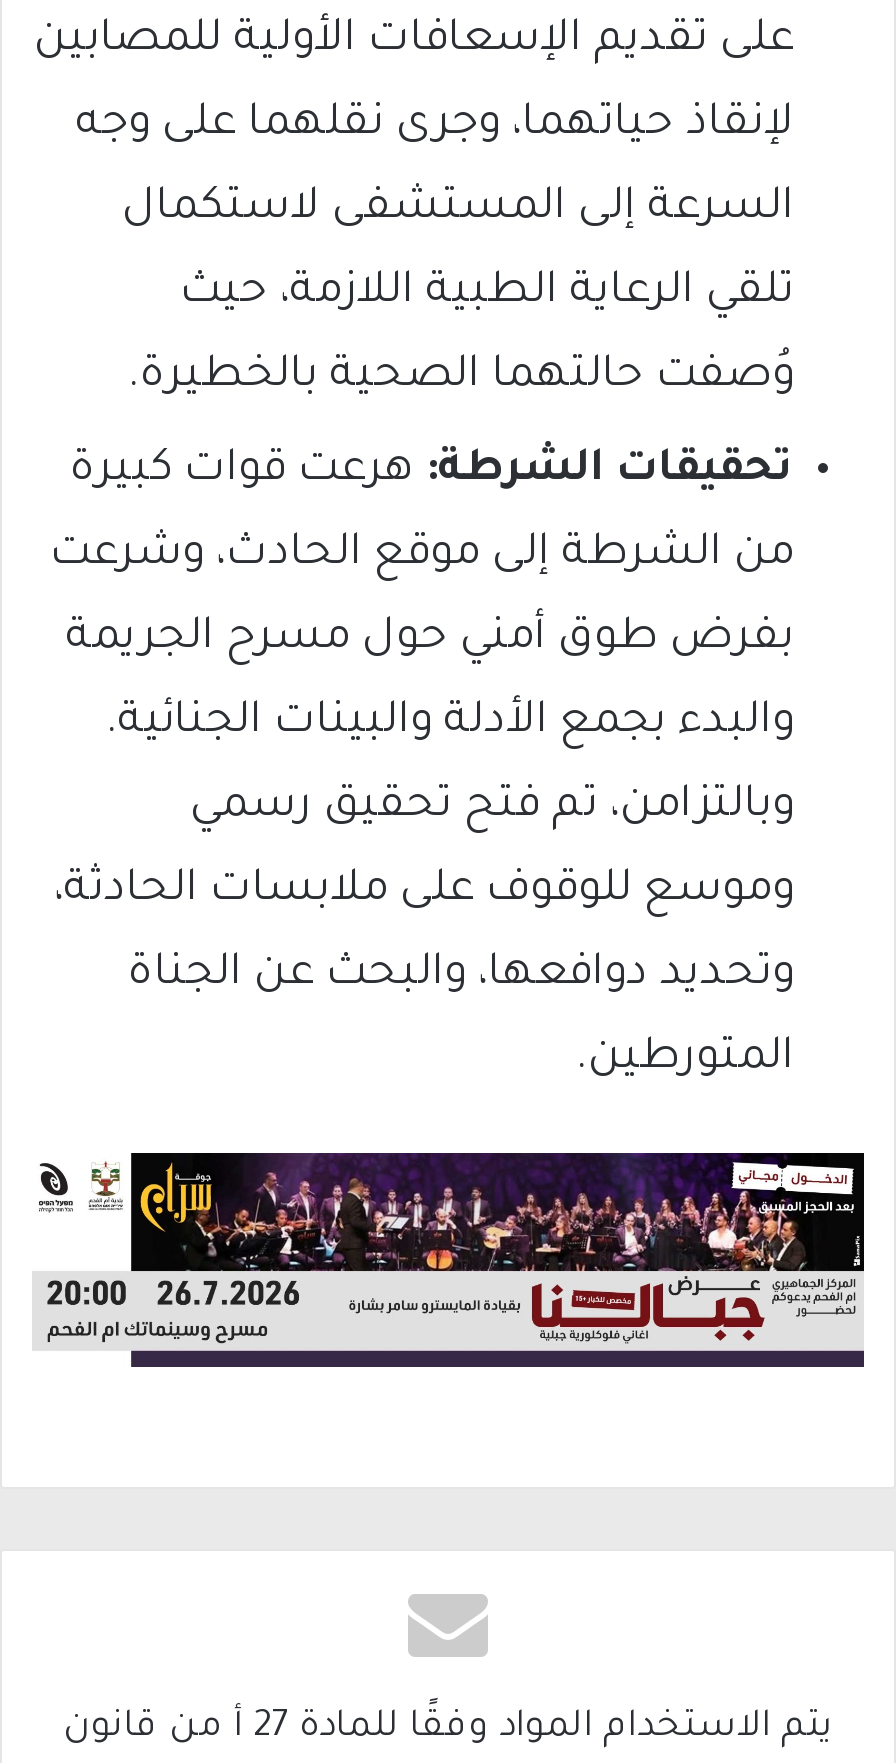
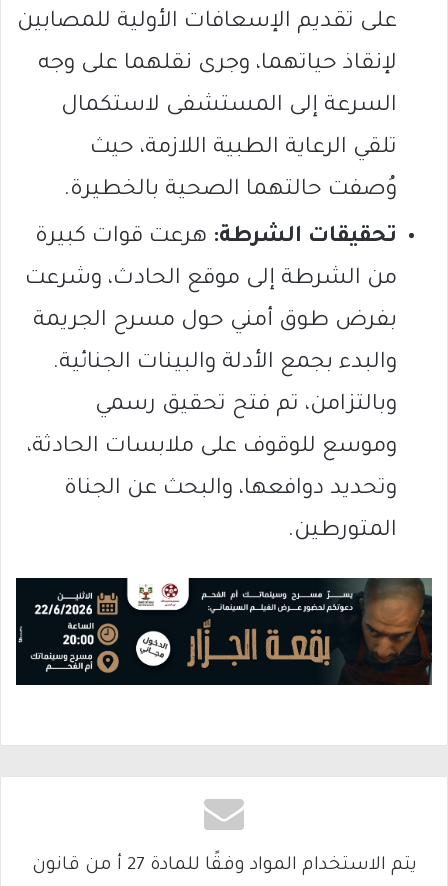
- [image]
+ [image]
